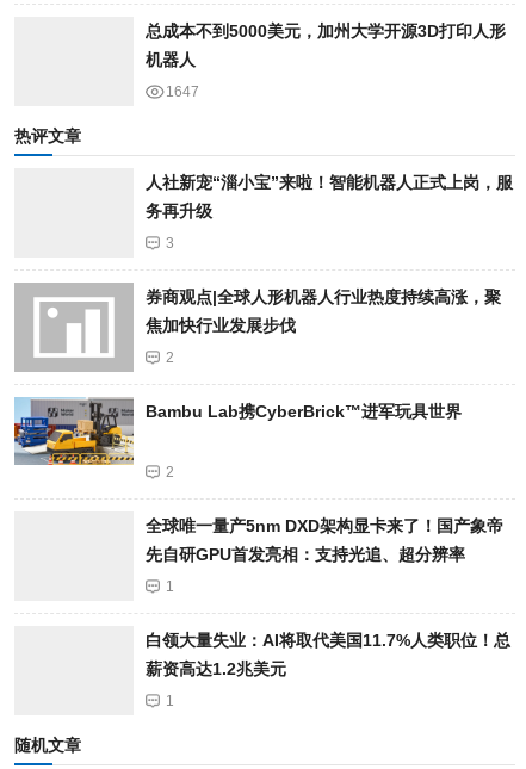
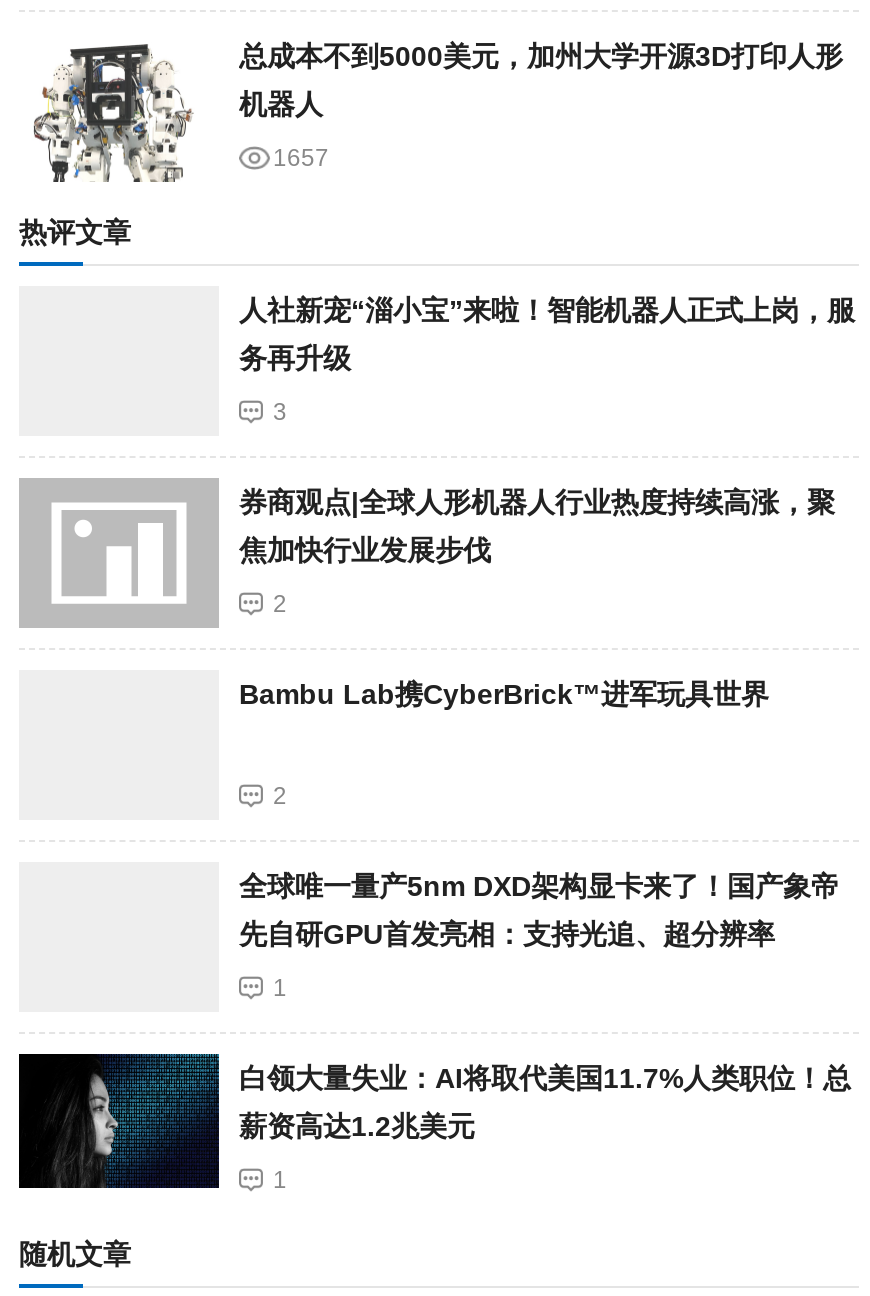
+ [image]

- 1647
+ 1657

- [image]

+ [image]
